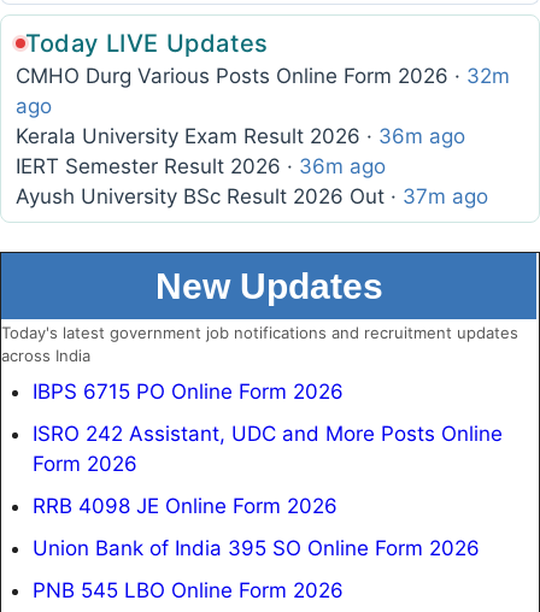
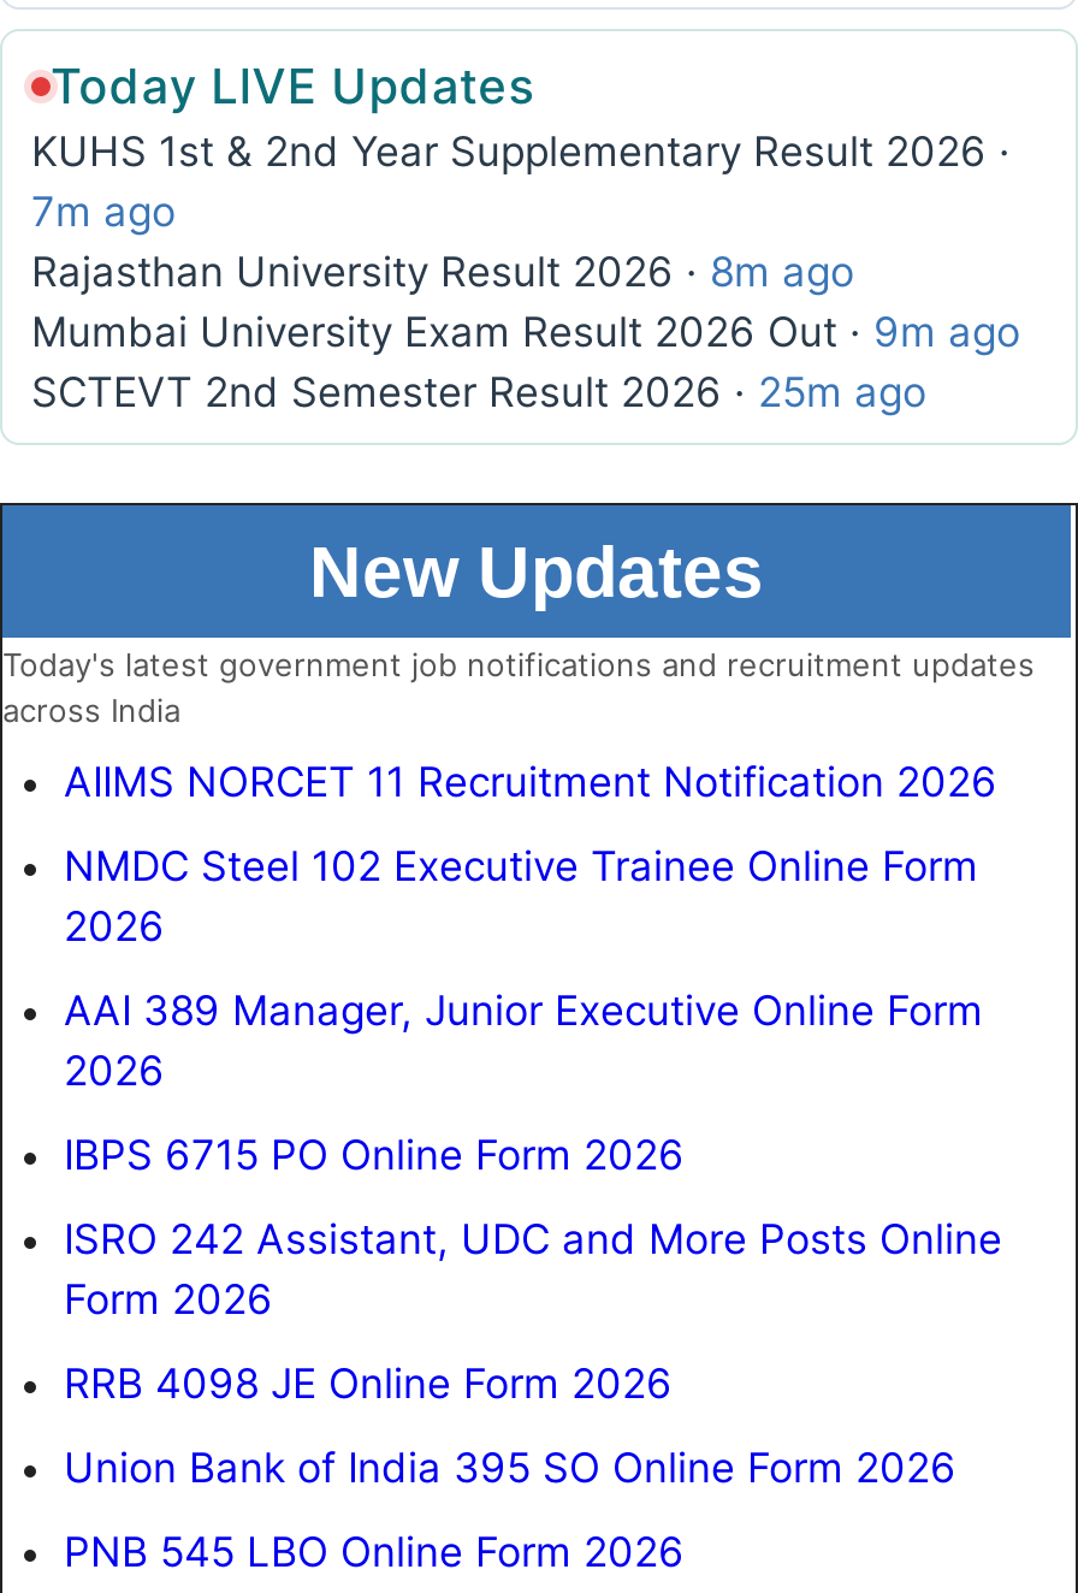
- CMHO Durg Various Posts Online Form 2026 · 32m
- ago
- Kerala University Exam Result 2026 · 36m ago
- IERT Semester Result 2026 · 36m ago
- Ayush University BSc Result 2026 Out · 37m ago
+ KUHS 1st & 2nd Year Supplementary Result 2026 ·
+ 7m ago
+ Rajasthan University Result 2026 · 8m ago
+ Mumbai University Exam Result 2026 Out · 9m ago
+ SCTEVT 2nd Semester Result 2026 · 25m ago

+ AIIMS NORCET 11 Recruitment Notification 2026
+ NMDC Steel 102 Executive Trainee Online Form
+ 2026
+ AAI 389 Manager, Junior Executive Online Form
+ 2026
